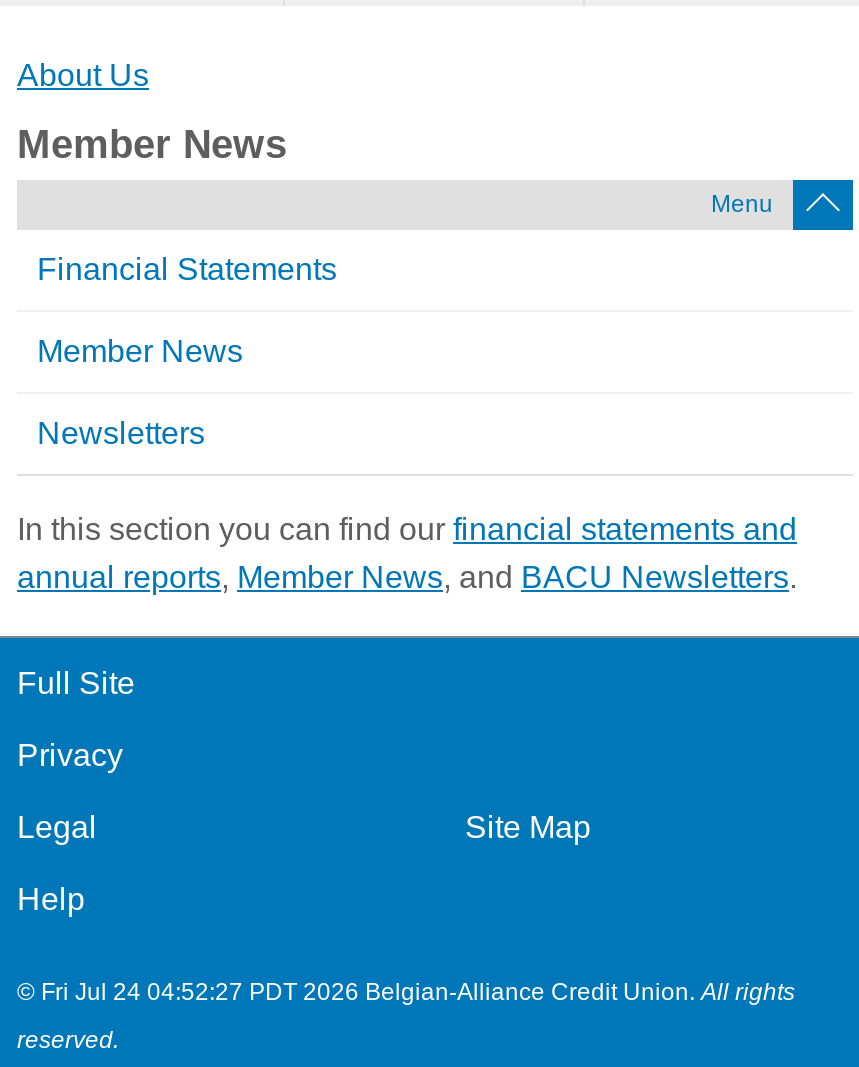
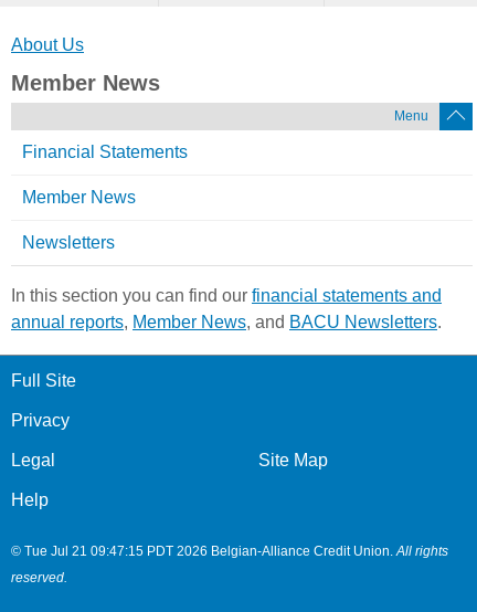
- © Fri Jul 24 04:52:27 PDT 2026 Belgian-Alliance Credit Union. All rights
+ © Tue Jul 21 09:47:15 PDT 2026 Belgian-Alliance Credit Union. All rights
